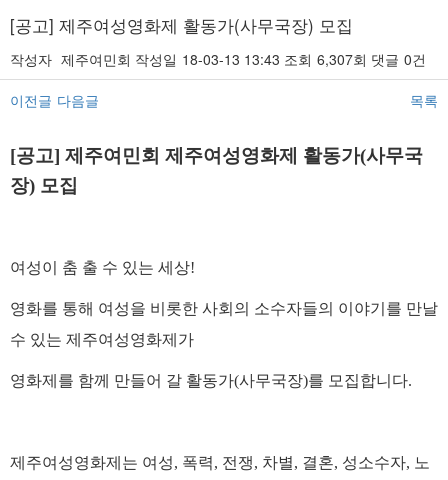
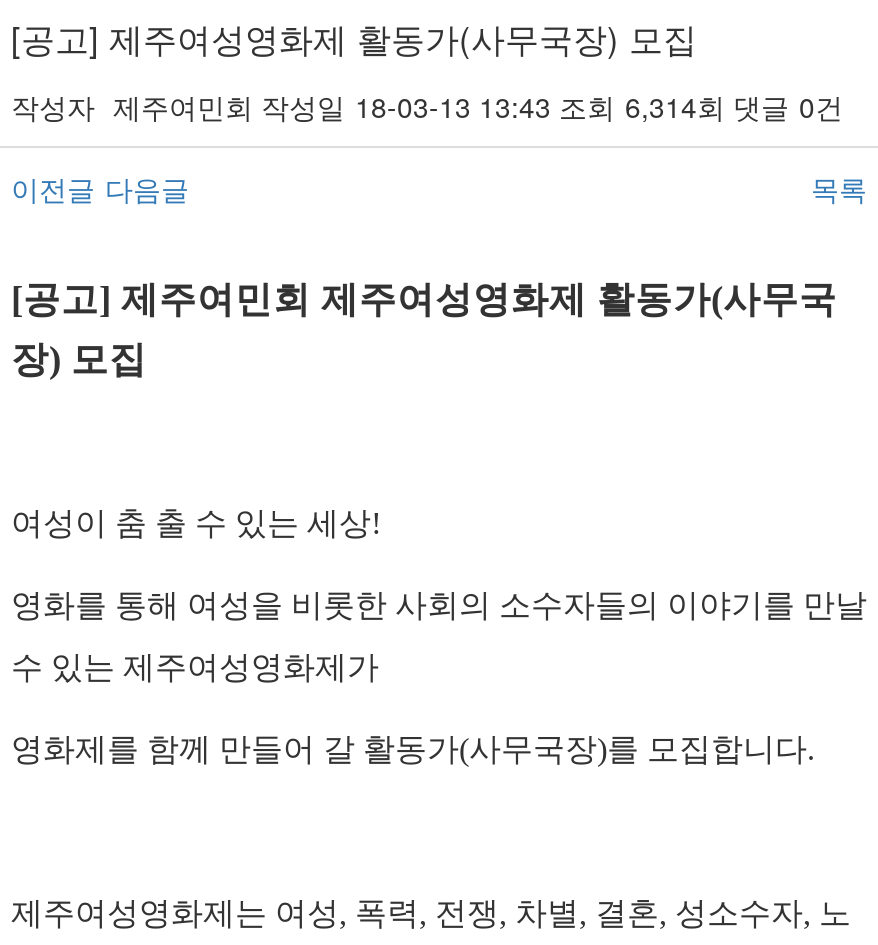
- 작성자 제주여민회 작성일 18-03-13 13:43 조회 6,307회 댓글 0건
+ 작성자 제주여민회 작성일 18-03-13 13:43 조회 6,314회 댓글 0건
